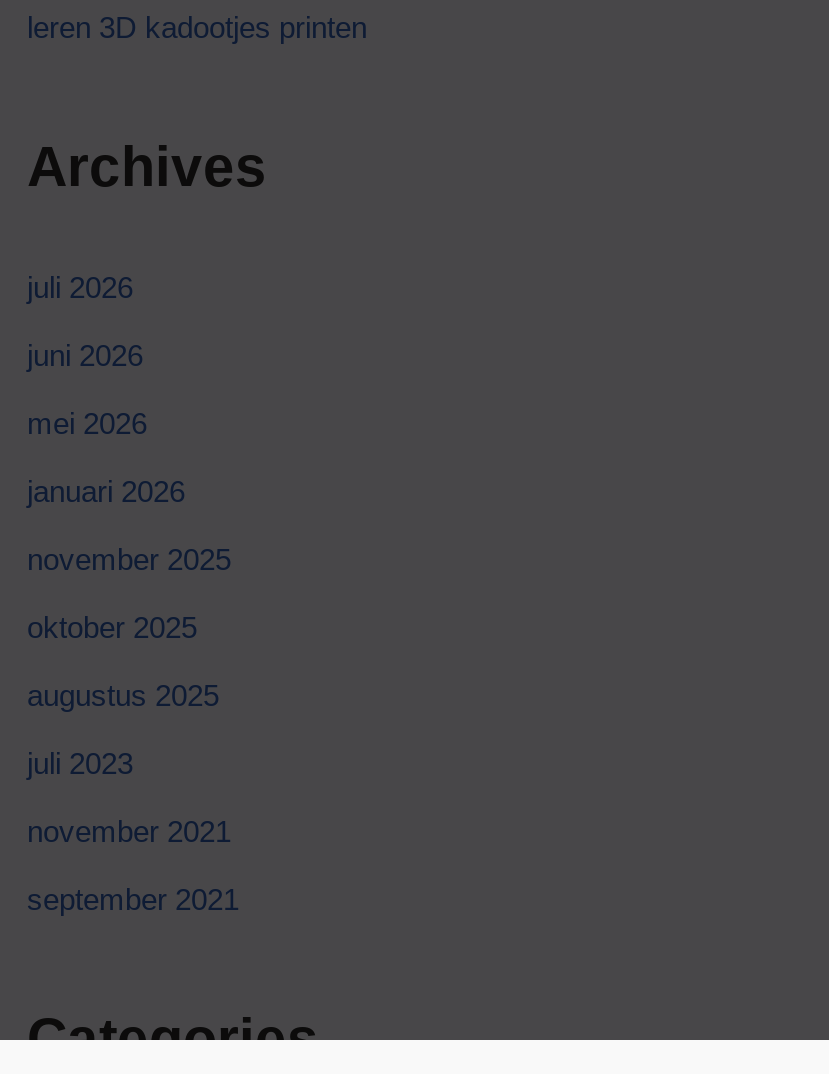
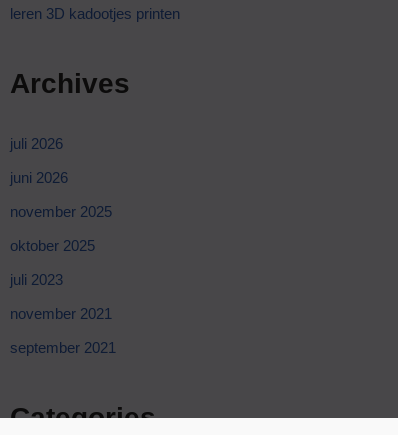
- mei 2026
- januari 2026

- augustus 2025
